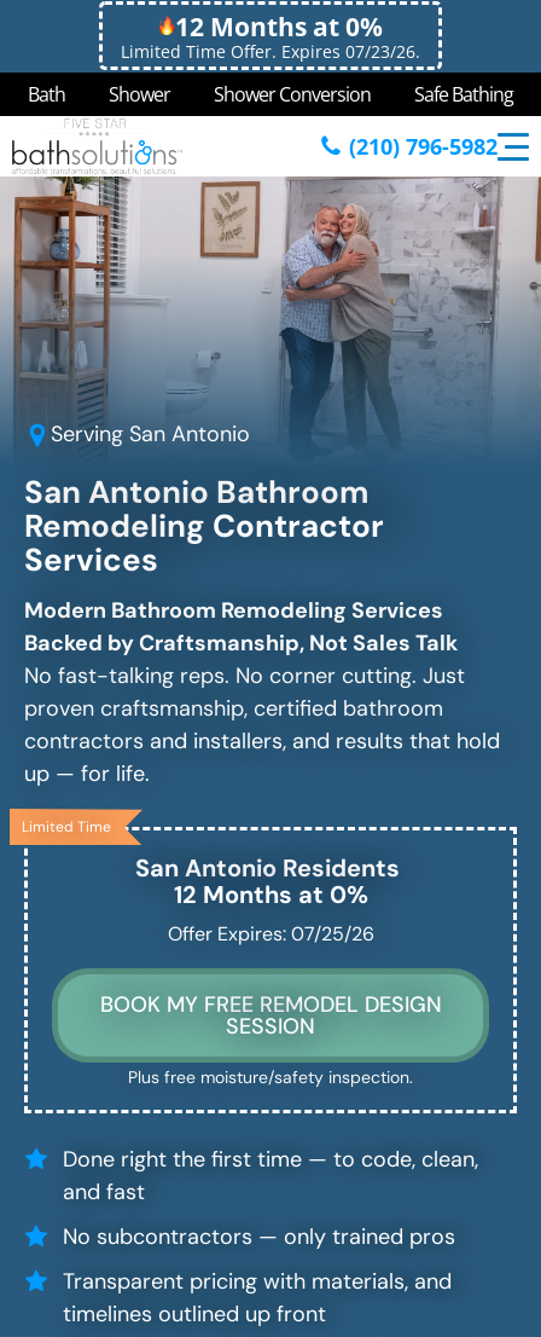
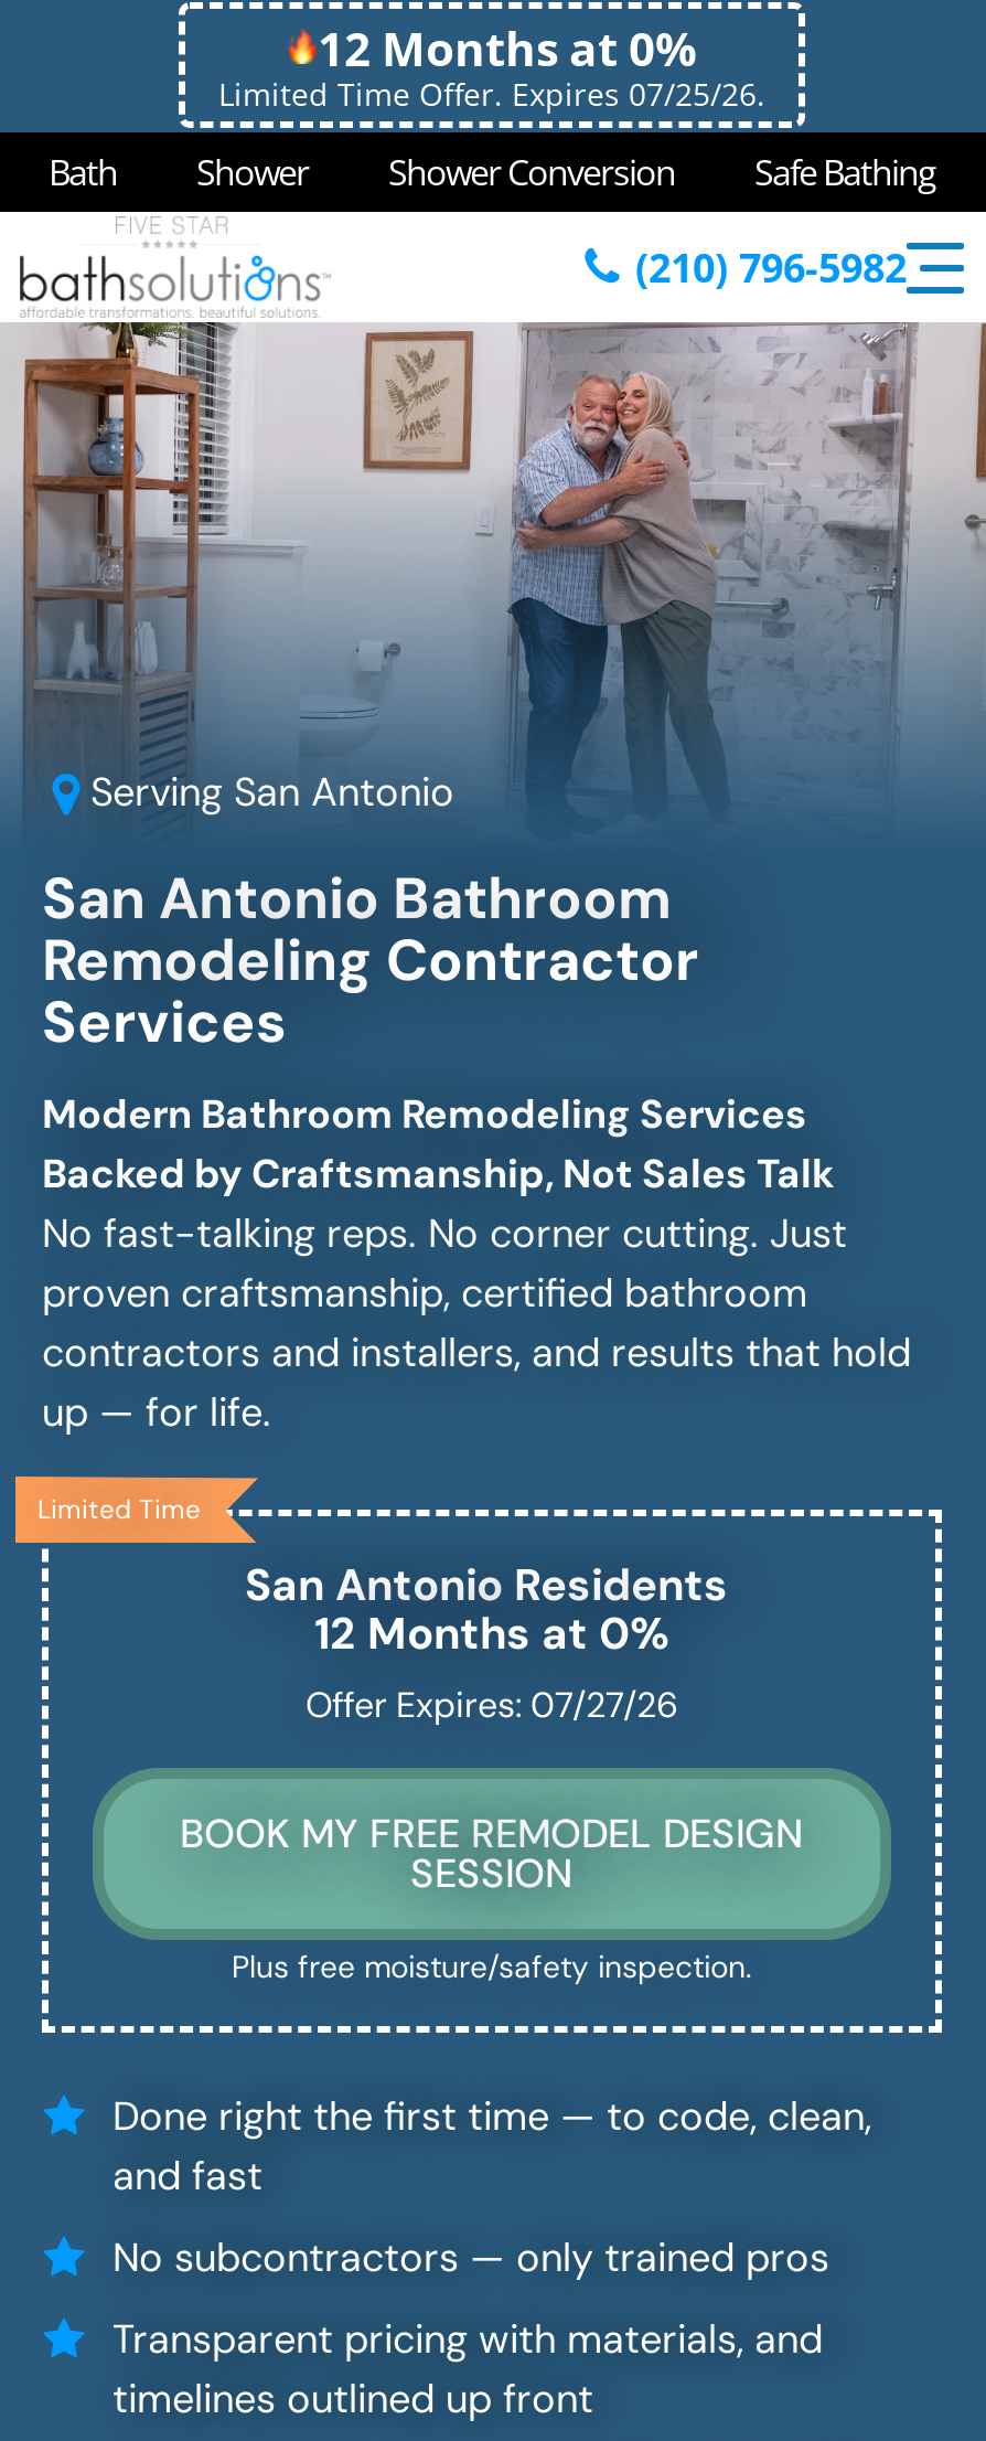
- Limited Time Offer. Expires 07/23/26.
+ Limited Time Offer. Expires 07/25/26.

- Offer Expires: 07/25/26
+ Offer Expires: 07/27/26
